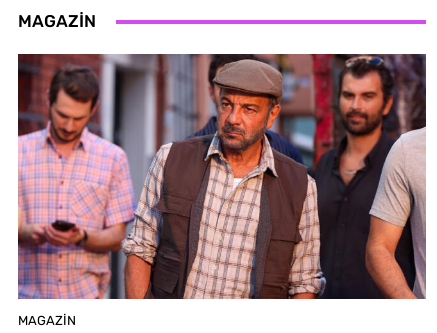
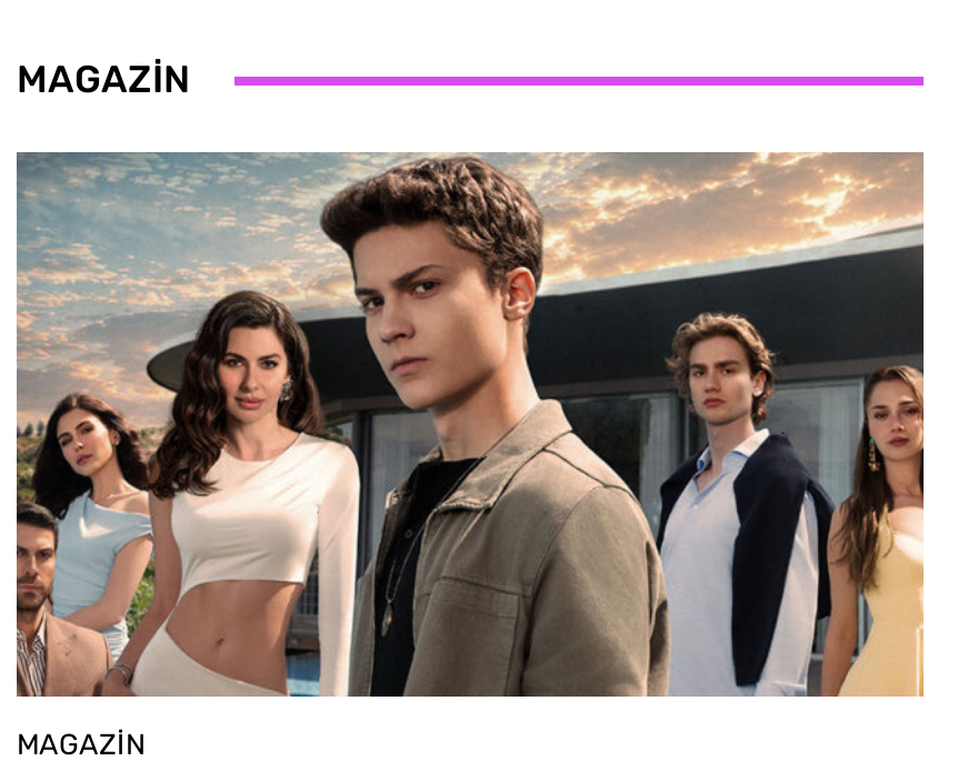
- [image]
+ [image]
